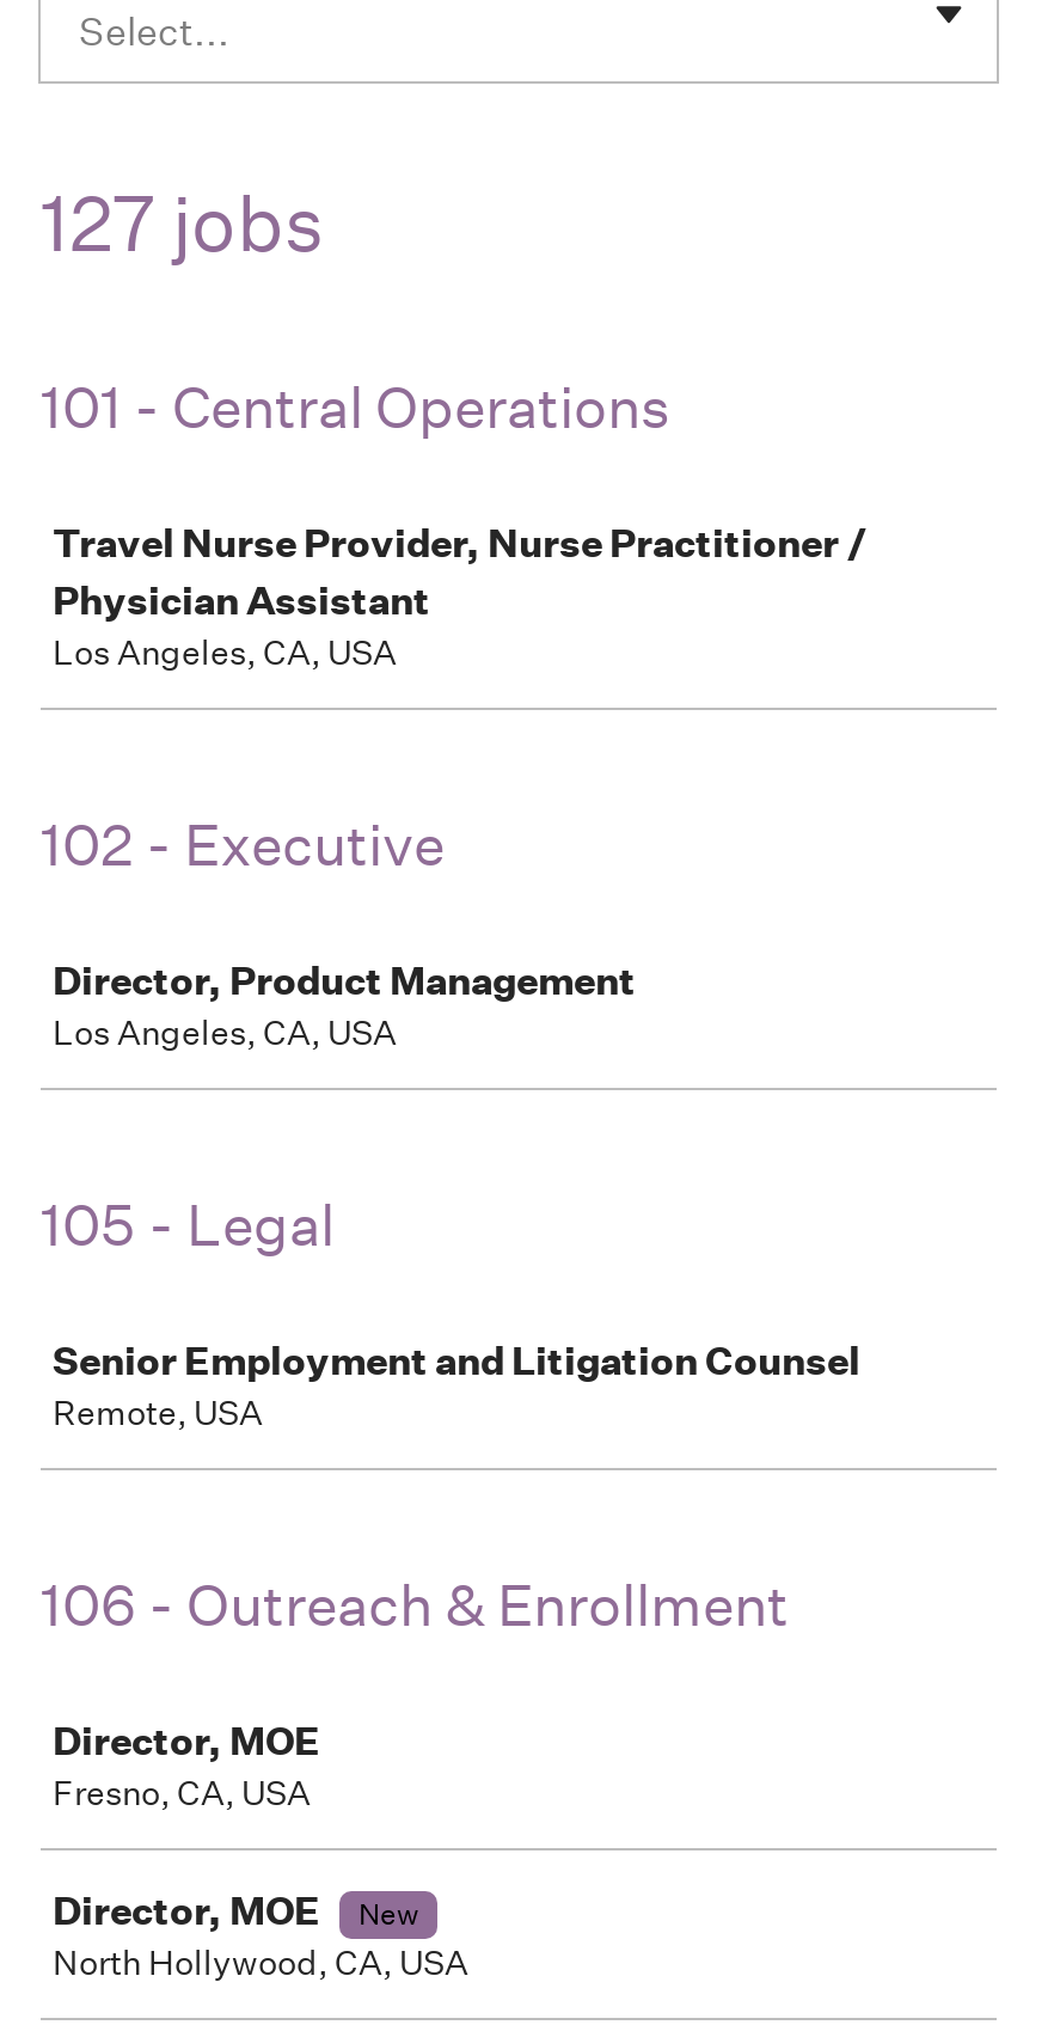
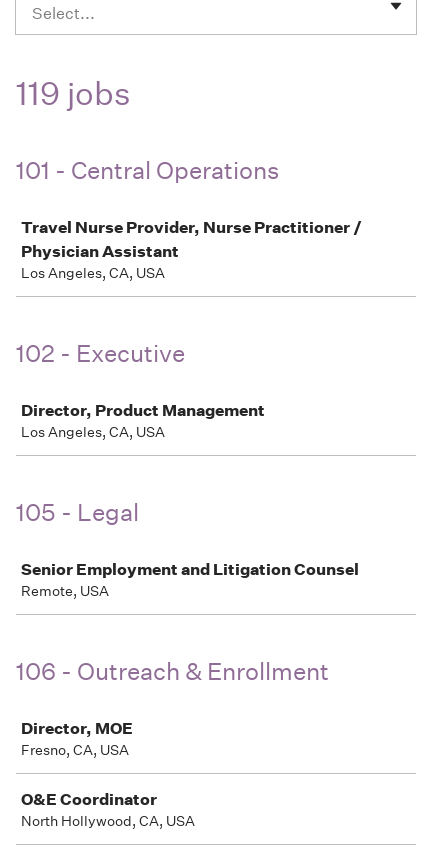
- 127 jobs
+ 119 jobs

- Director, MOE
- New
+ O&E Coordinator
